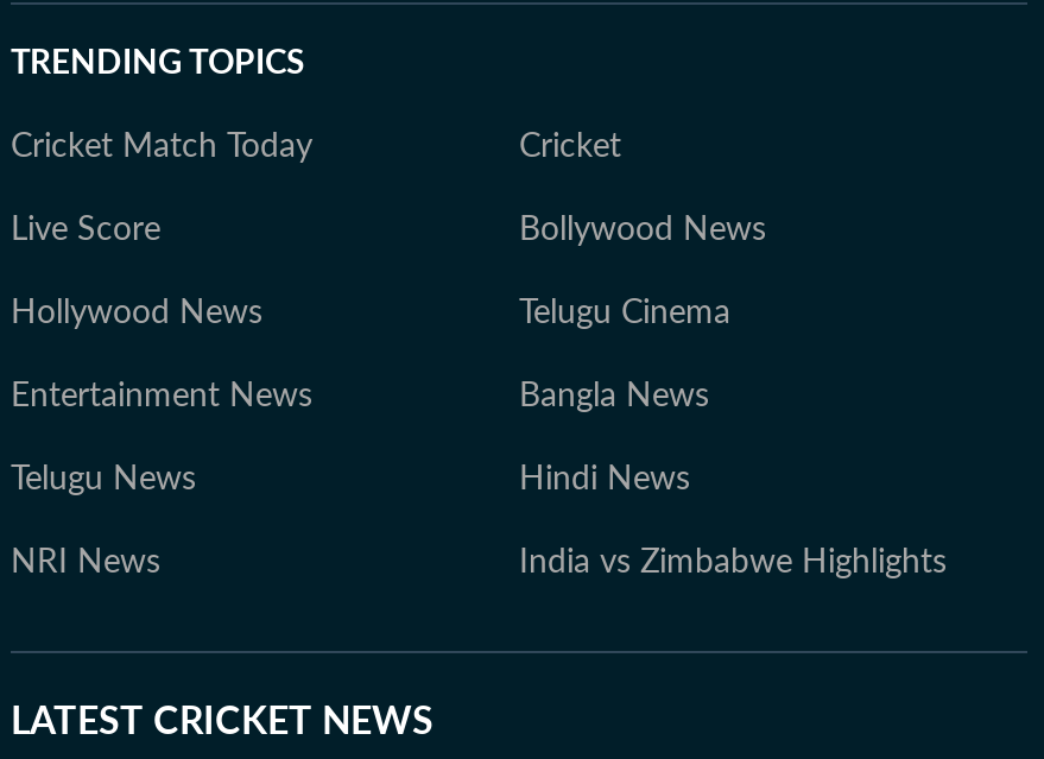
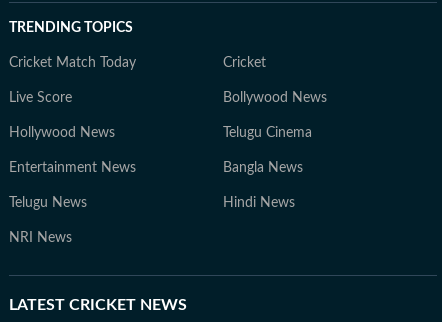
- India vs Zimbabwe Highlights
